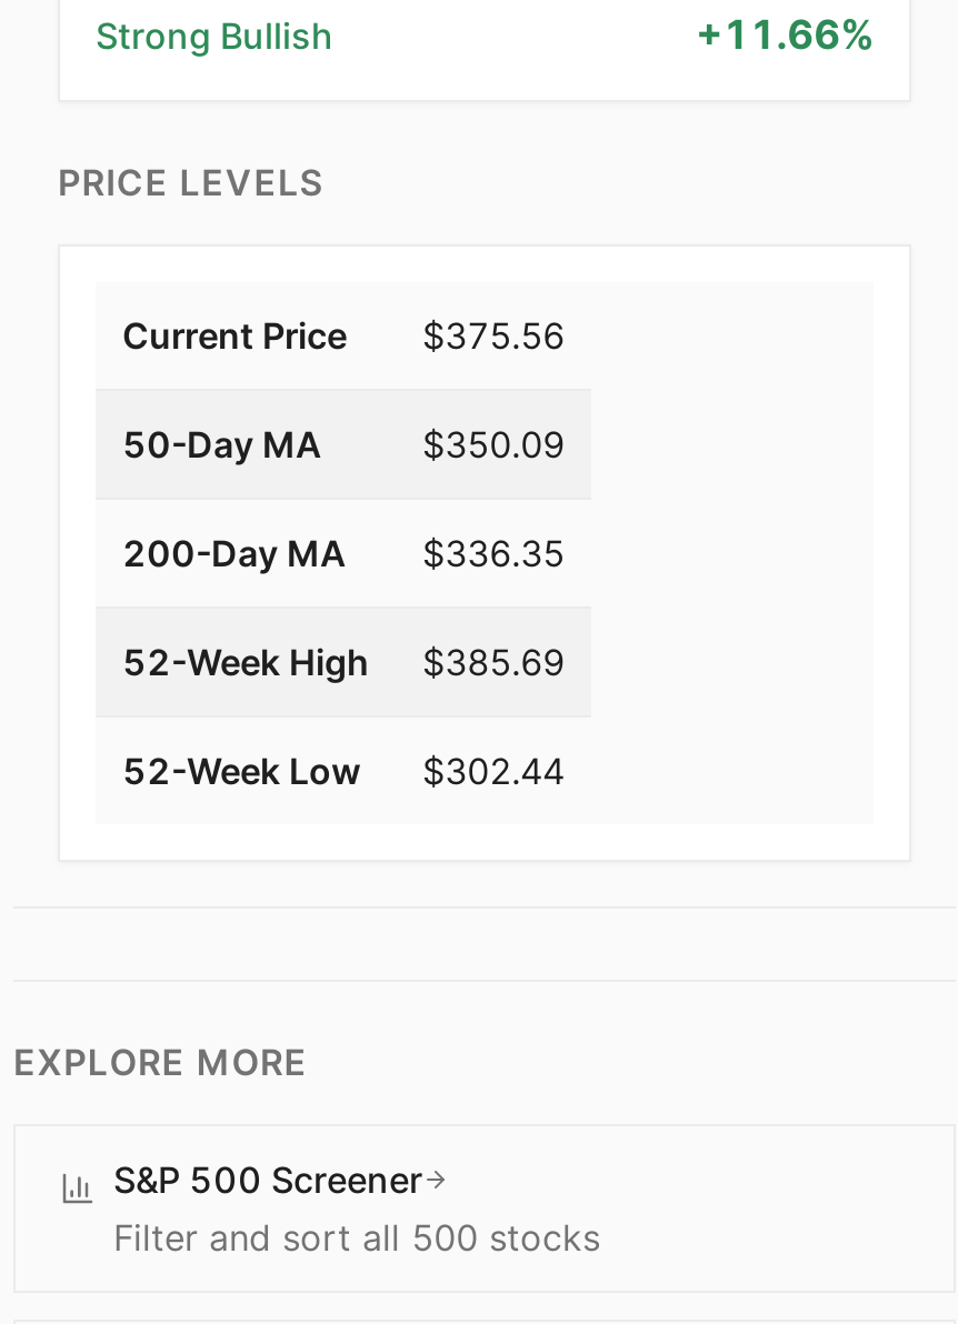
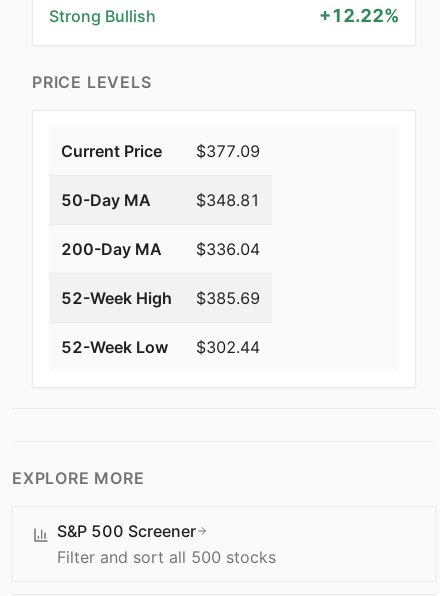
- +11.66%
+ +12.22%

- Current Price $375.56
+ Current Price $377.09

- $350.09
+ $348.81

- 200-Day MA $336.35
+ 200-Day MA $336.04
